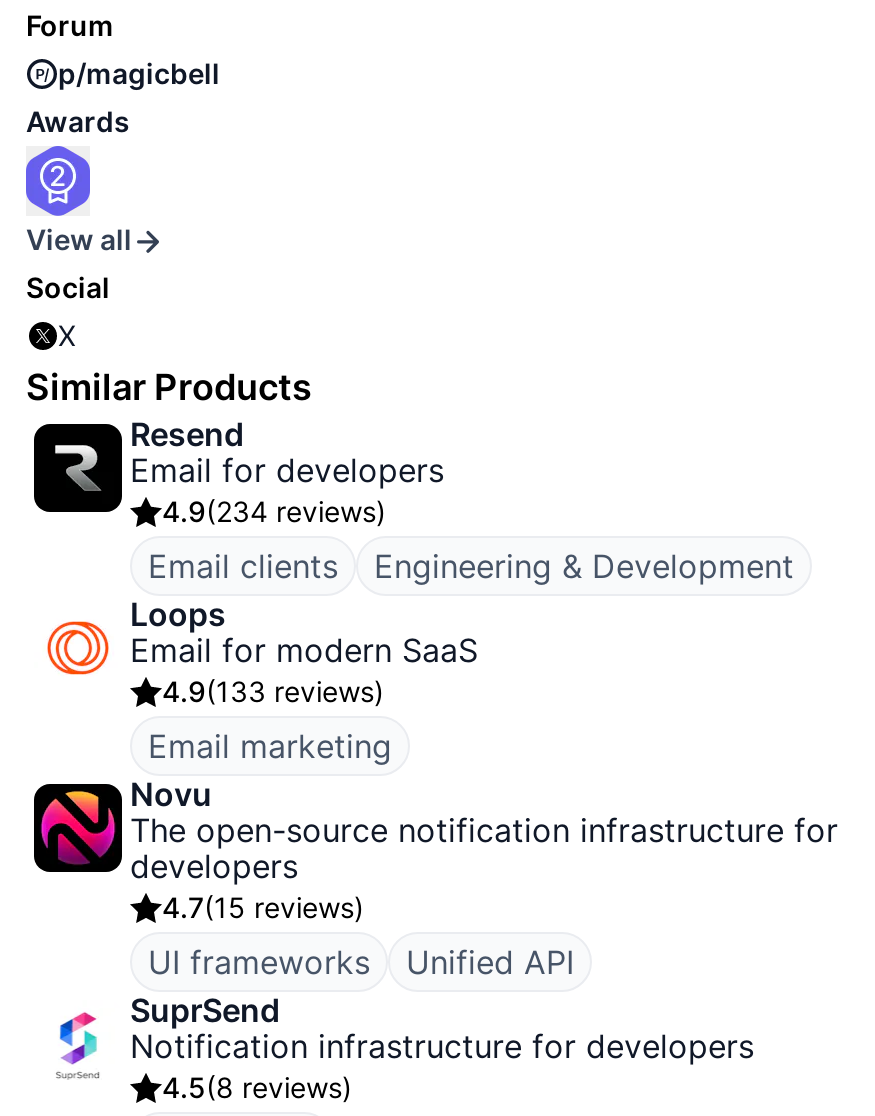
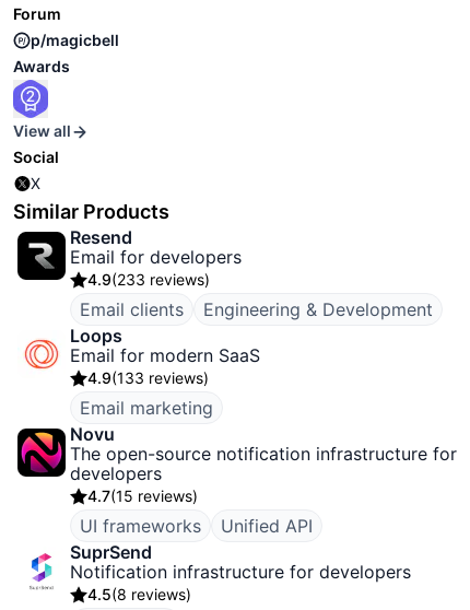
- 4.9(234 reviews)
+ 4.9(233 reviews)
